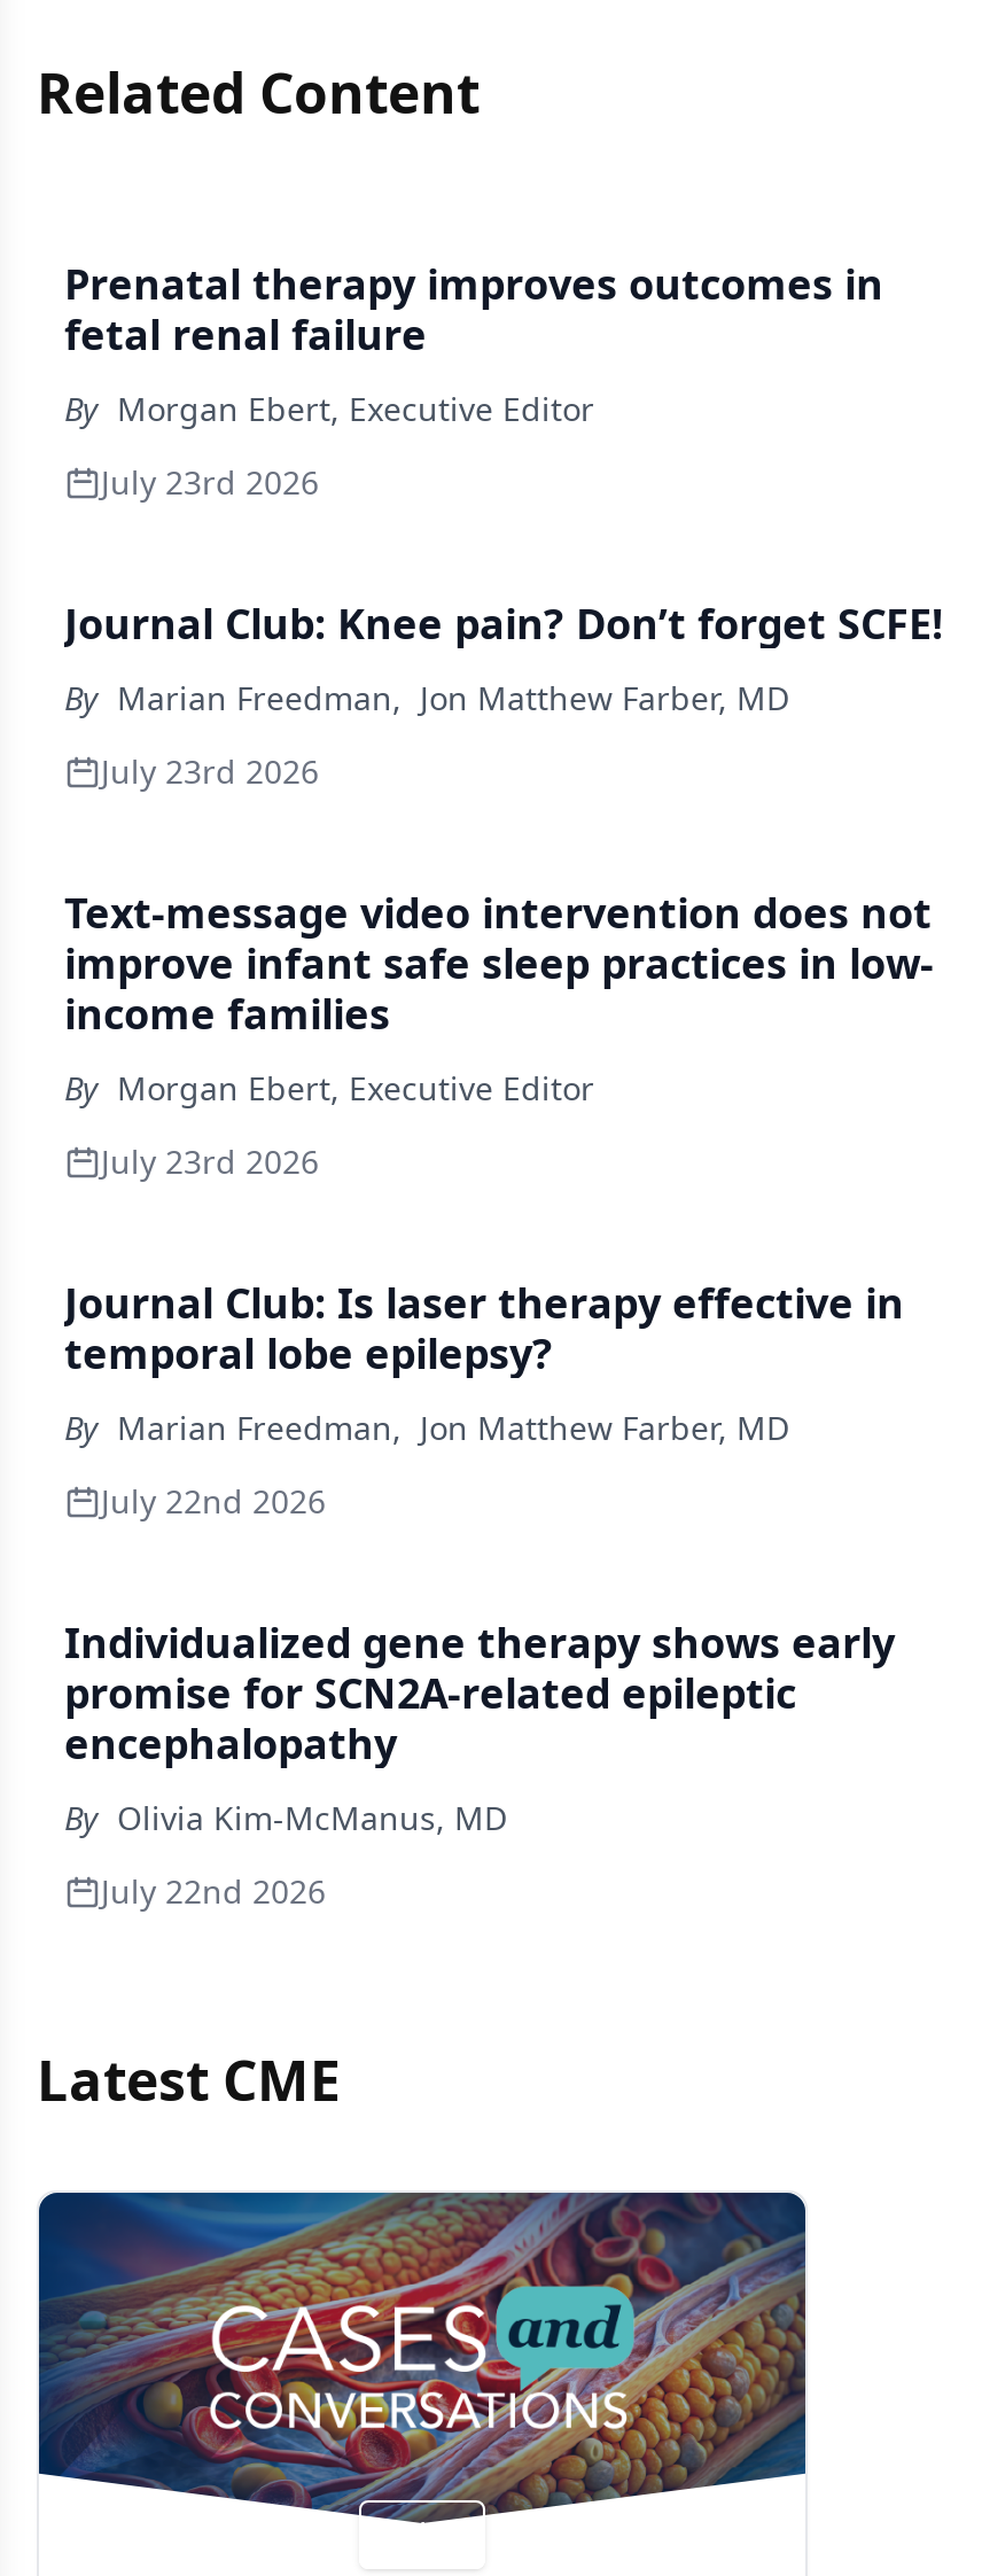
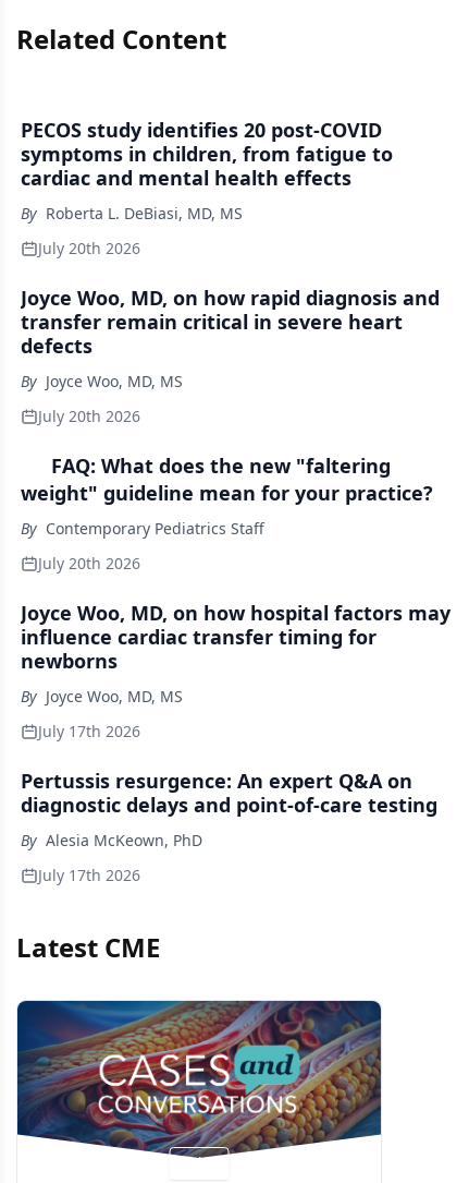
- Prenatal therapy improves outcomes in
- fetal renal failure
+ PECOS study identifies 20 post-COVID
+ symptoms in children, from fatigue to
+ cardiac and mental health effects

- By Morgan Ebert, Executive Editor
+ By Roberta L. DeBiasi, MD, MS

- July 23rd 2026
+ July 20th 2026

- Journal Club: Knee pain? Don’t forget SCFE!
+ Joyce Woo, MD, on how rapid diagnosis and
+ transfer remain critical in severe heart
+ defects

- By Marian Freedman, Jon Matthew Farber, MD
+ By Joyce Woo, MD, MS

- July 23rd 2026
+ July 20th 2026

- Text-message video intervention does not
- improve infant safe sleep practices in low-
- income families
+ FAQ: What does the new "faltering
+ weight" guideline mean for your practice?

- By Morgan Ebert, Executive Editor
+ By Contemporary Pediatrics Staff

- July 23rd 2026
+ July 20th 2026

- Journal Club: Is laser therapy effective in
- temporal lobe epilepsy?
+ Joyce Woo, MD, on how hospital factors may
+ influence cardiac transfer timing for
+ newborns

- By Marian Freedman, Jon Matthew Farber, MD
+ By Joyce Woo, MD, MS

- July 22nd 2026
+ July 17th 2026

- Individualized gene therapy shows early
- promise for SCN2A-related epileptic
- encephalopathy
+ Pertussis resurgence: An expert Q&A on
+ diagnostic delays and point-of-care testing

- By Olivia Kim-McManus, MD
+ By Alesia McKeown, PhD

- July 22nd 2026
+ July 17th 2026
